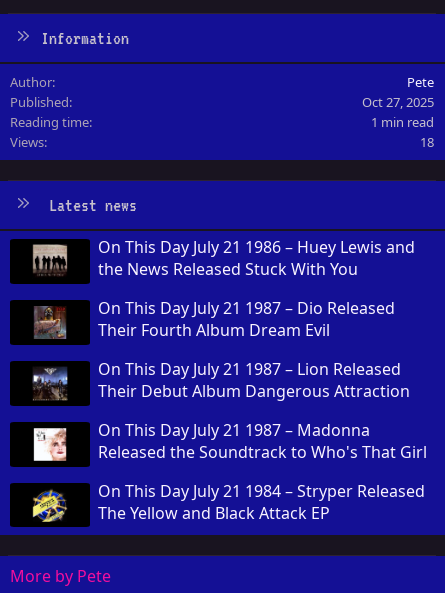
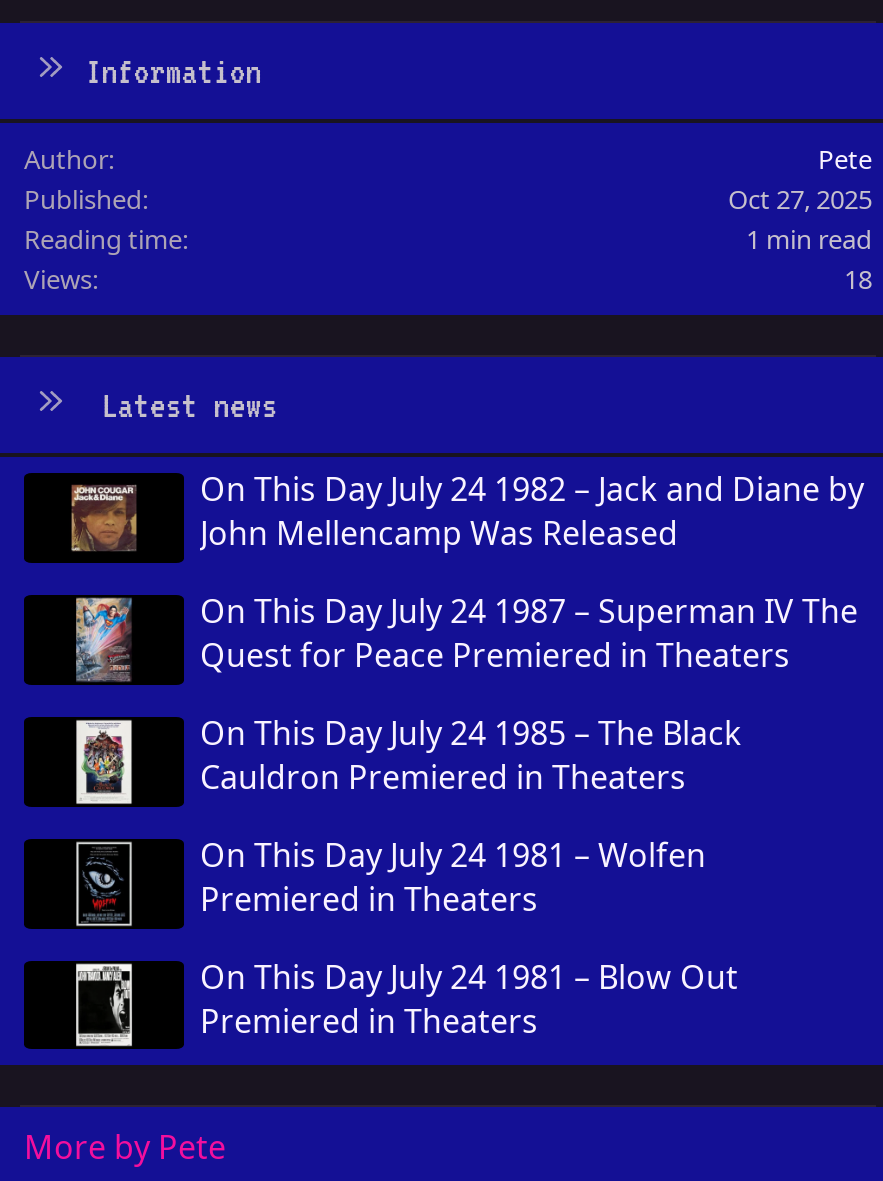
- [image]
- On This Day July 21 1986 – Huey Lewis and
- the News Released Stuck With You
+ [image]
+ On This Day July 24 1982 – Jack and Diane by
+ John Mellencamp Was Released

- [image]
- On This Day July 21 1987 – Dio Released
- Their Fourth Album Dream Evil
+ [image]
+ On This Day July 24 1987 – Superman IV The
+ Quest for Peace Premiered in Theaters

- [image]
- On This Day July 21 1987 – Lion Released
- Their Debut Album Dangerous Attraction
+ [image]
+ On This Day July 24 1985 – The Black
+ Cauldron Premiered in Theaters

- [image]
- On This Day July 21 1987 – Madonna
- Released the Soundtrack to Who's That Girl
+ [image]
+ On This Day July 24 1981 – Wolfen
+ Premiered in Theaters

- [image]
- On This Day July 21 1984 – Stryper Released
- The Yellow and Black Attack EP
+ [image]
+ On This Day July 24 1981 – Blow Out
+ Premiered in Theaters
